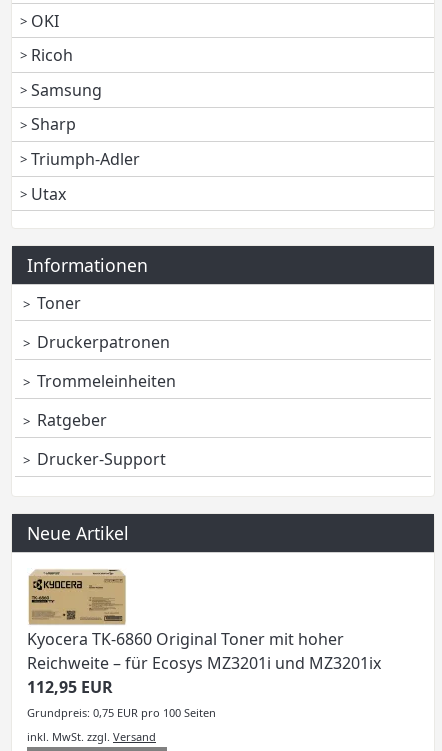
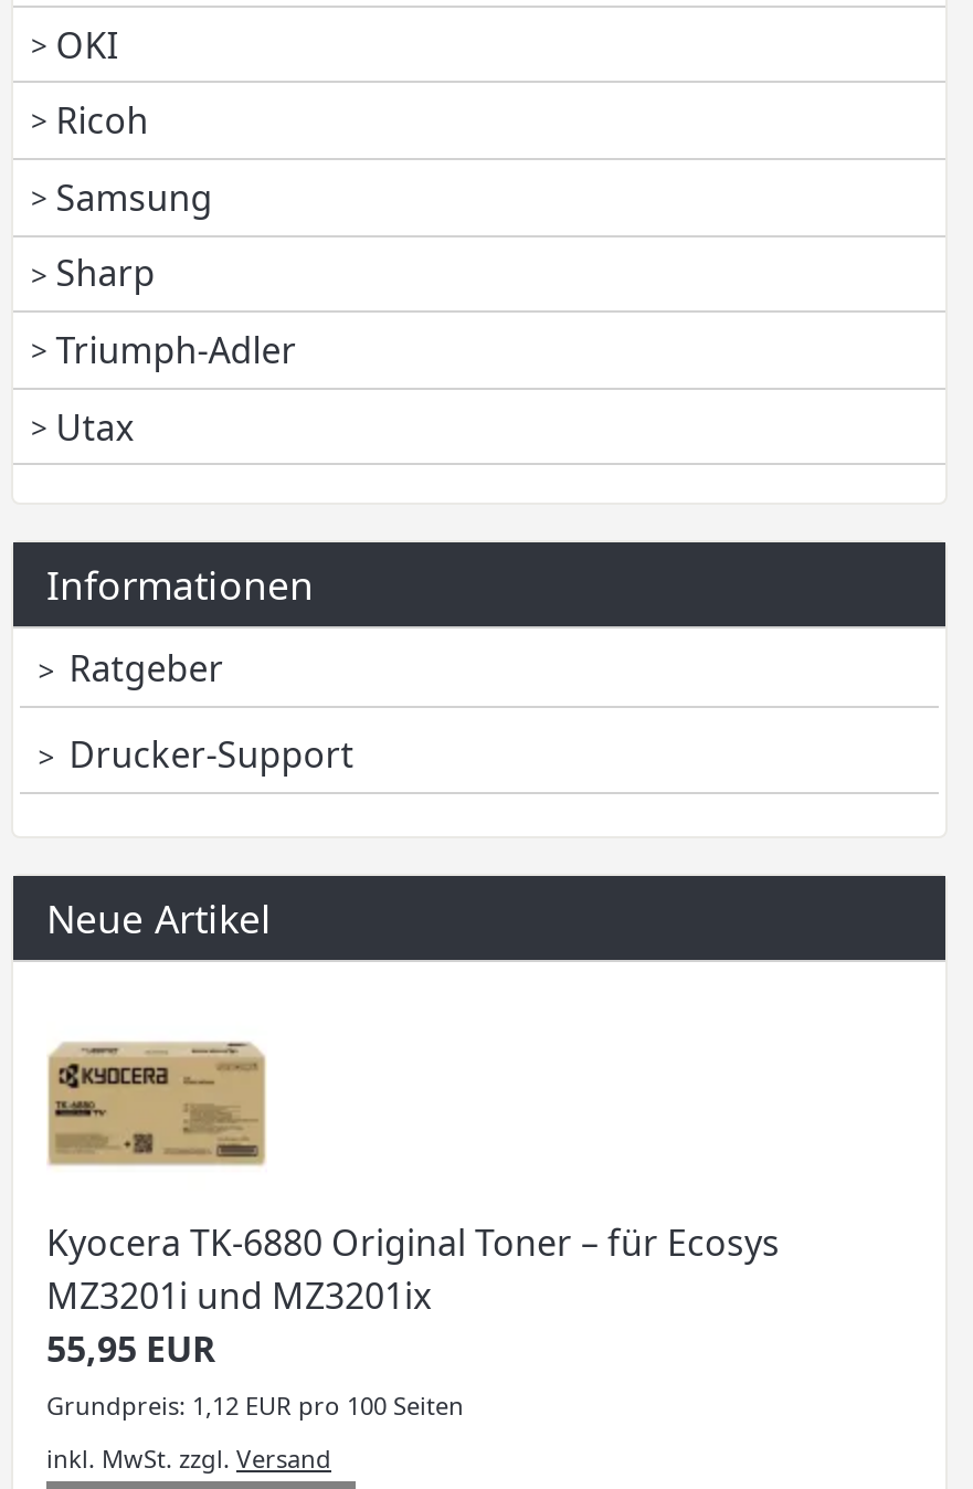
- Toner
- Druckerpatronen
- Trommeleinheiten

moved up: Ratgeber | Drucker-Support | Neue Artikel

- [image]
+ [image]

- Kyocera TK-6860 Original Toner mit hoher
- Reichweite – für Ecosys MZ3201i und MZ3201ix
- 112,95 EUR
- Grundpreis: 0,75 EUR pro 100 Seiten
+ Kyocera TK-6880 Original Toner – für Ecosys
+ MZ3201i und MZ3201ix
+ 55,95 EUR
+ Grundpreis: 1,12 EUR pro 100 Seiten
